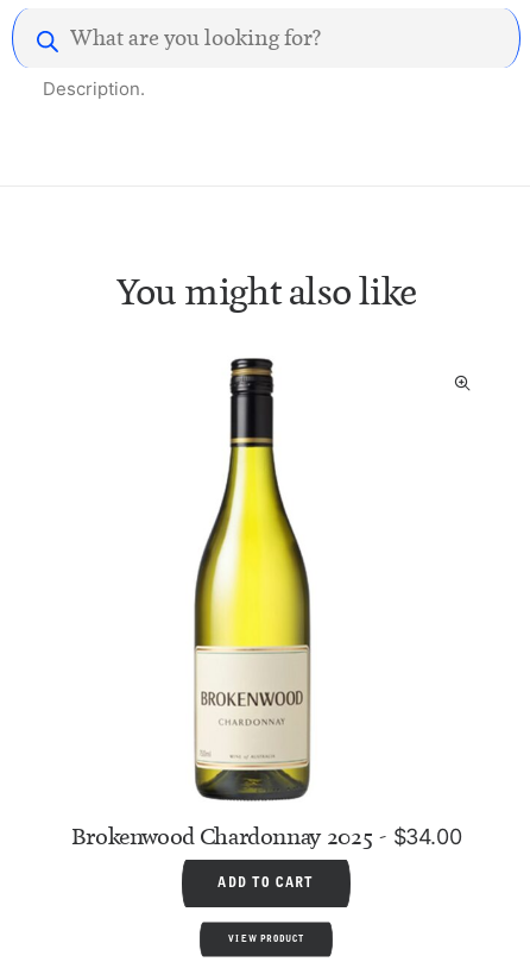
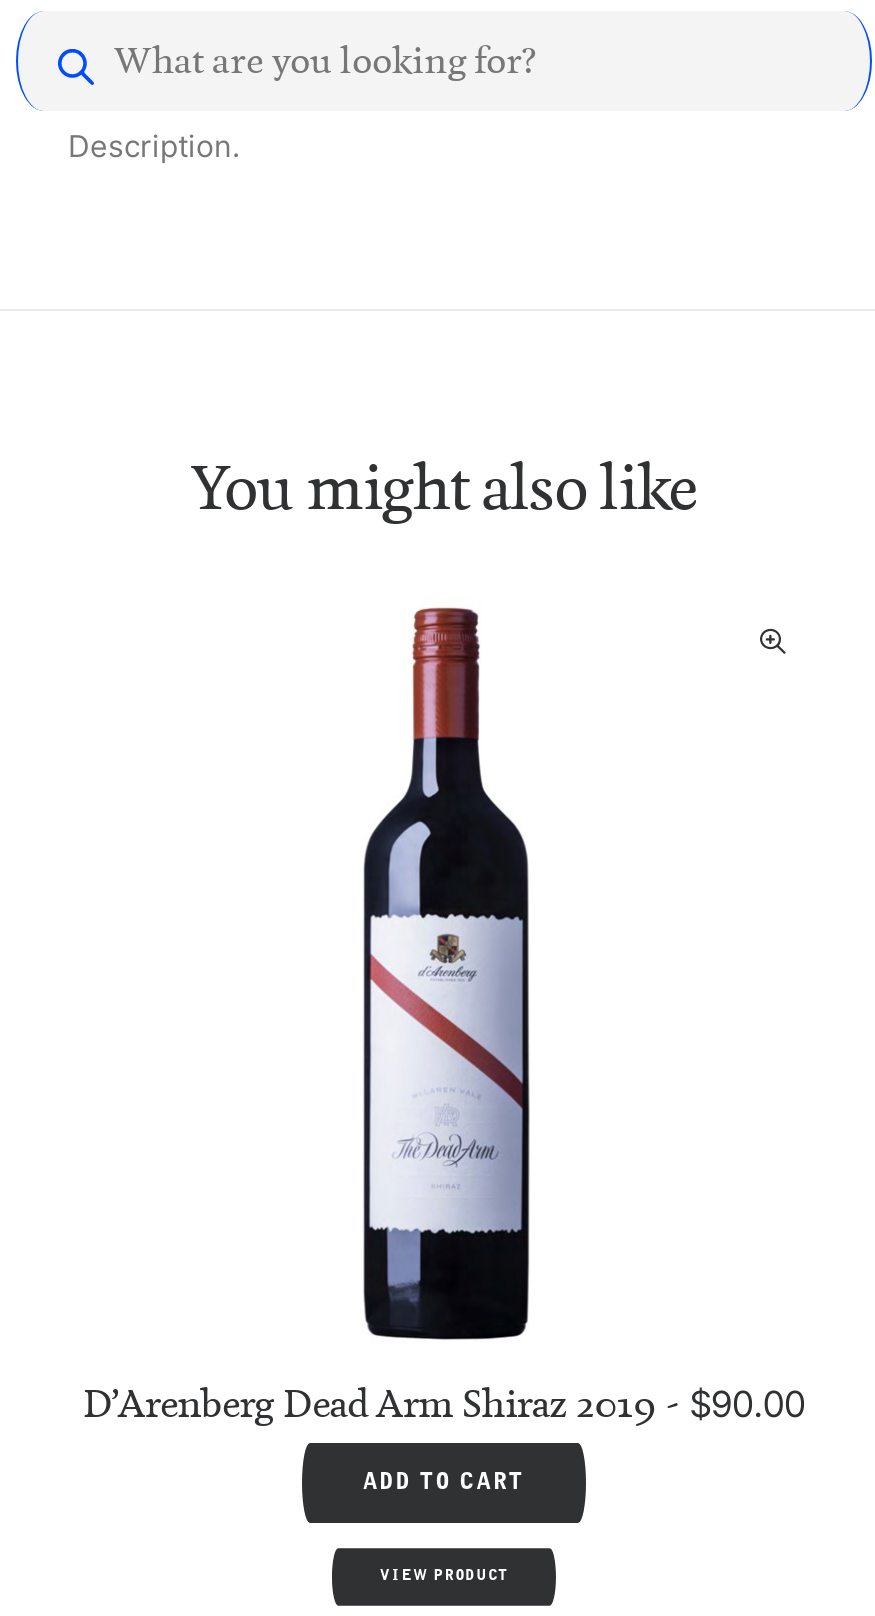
- [image]
- Brokenwood Chardonnay 2025
- $34.00
+ [image]
+ D’Arenberg Dead Arm Shiraz 2019
+ $90.00
